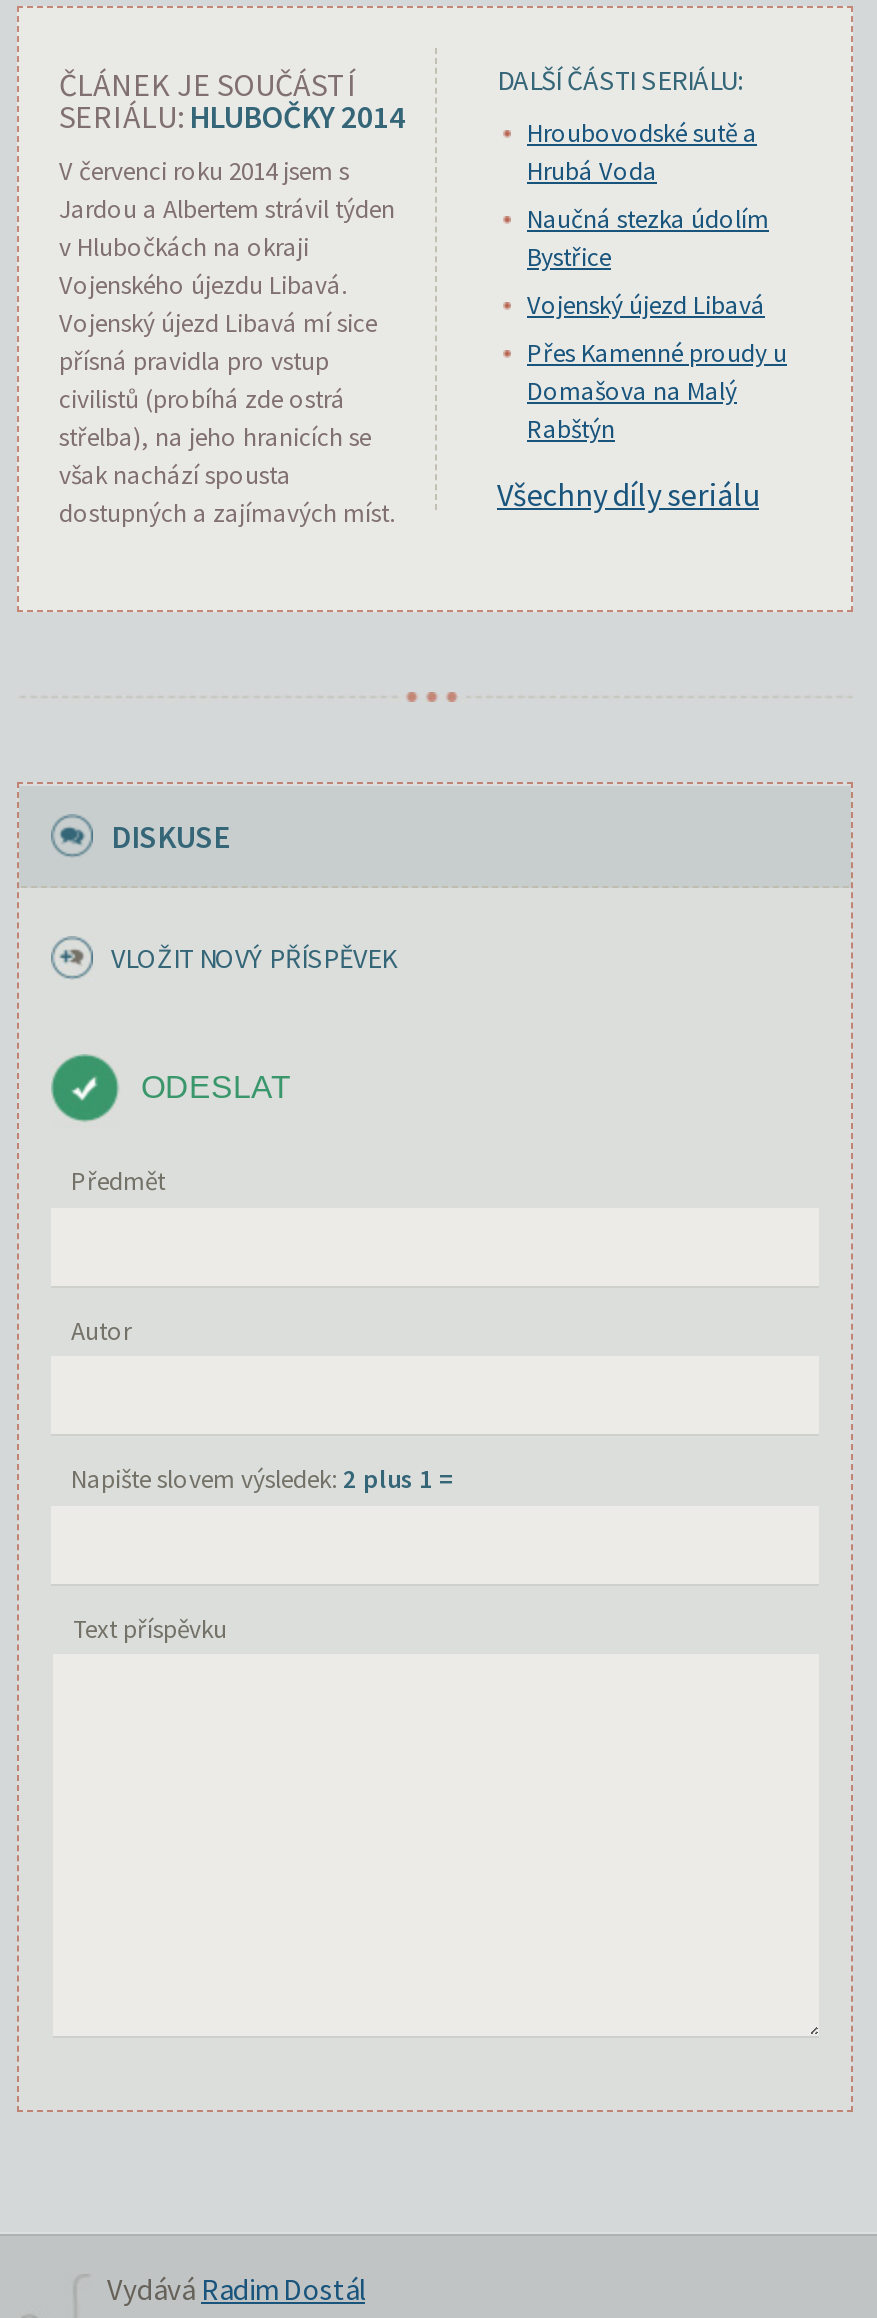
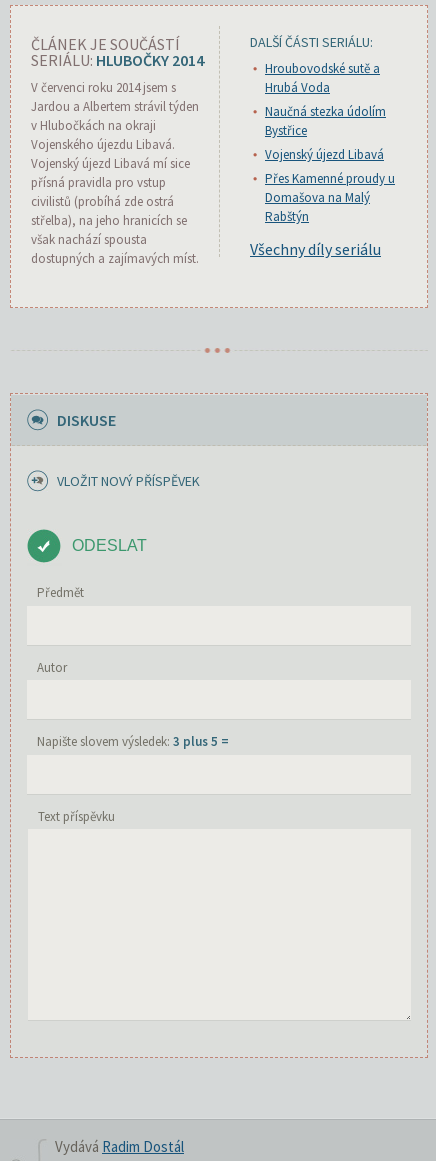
- Napište slovem výsledek: 2 plus 1 =
+ Napište slovem výsledek: 3 plus 5 =
